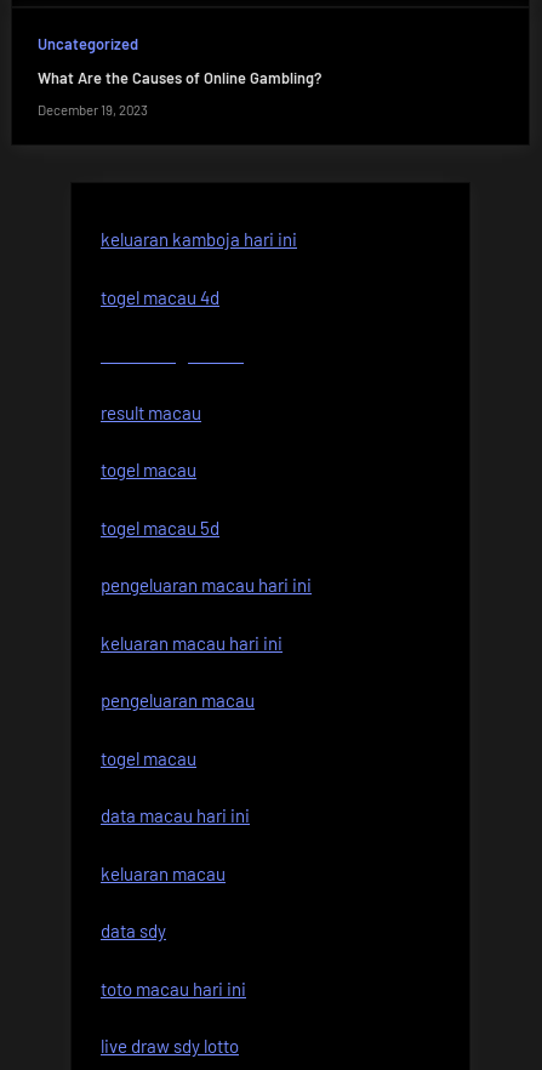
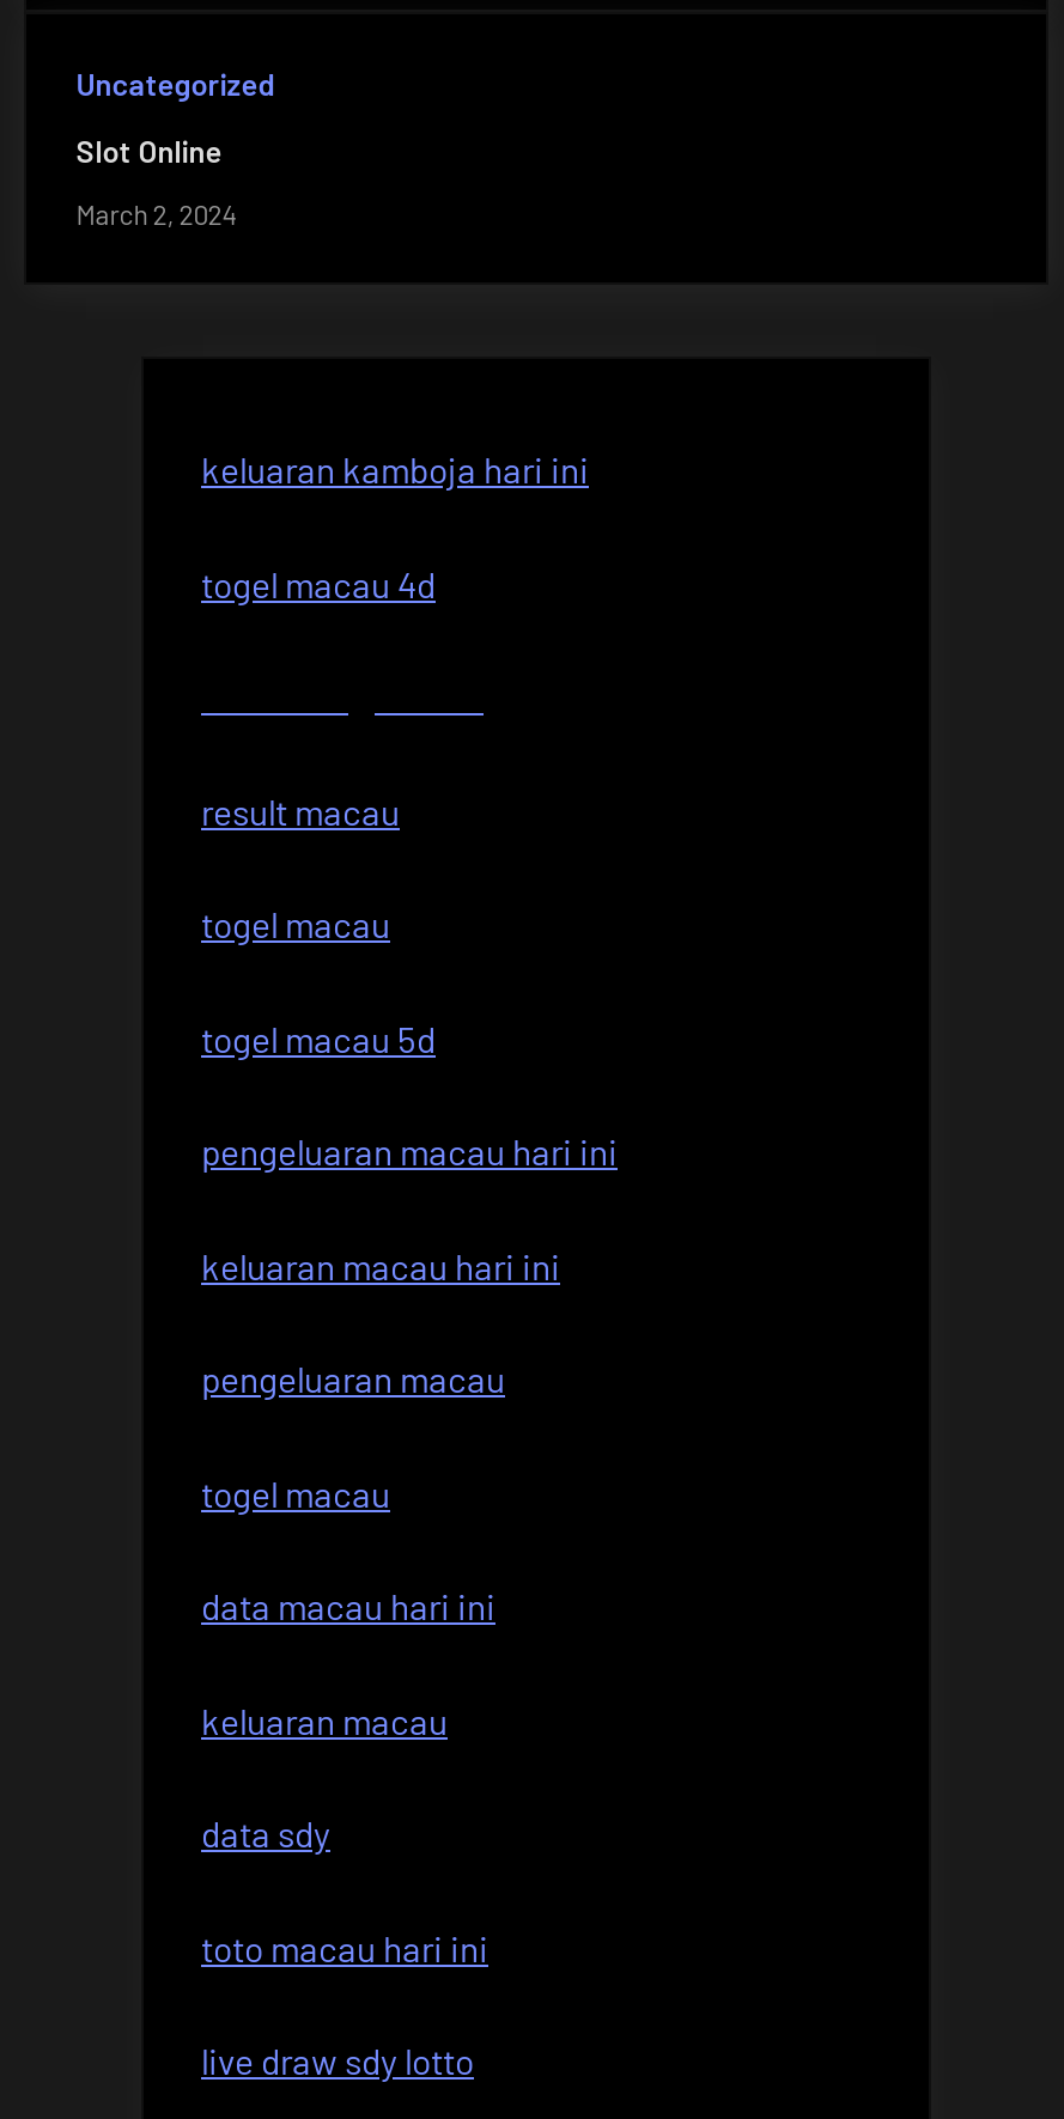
- What Are the Causes of Online Gambling?
+ Slot Online

- December 19, 2023
+ March 2, 2024
